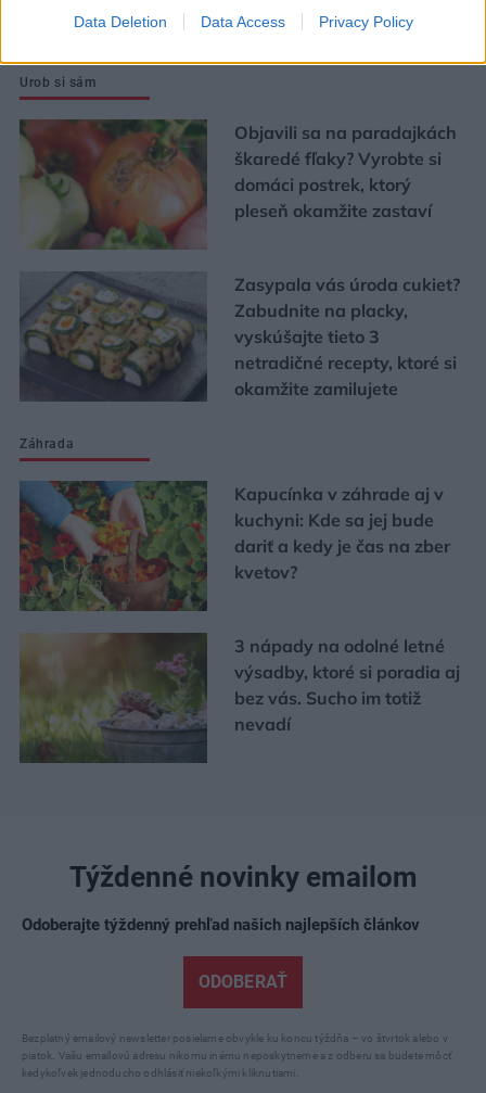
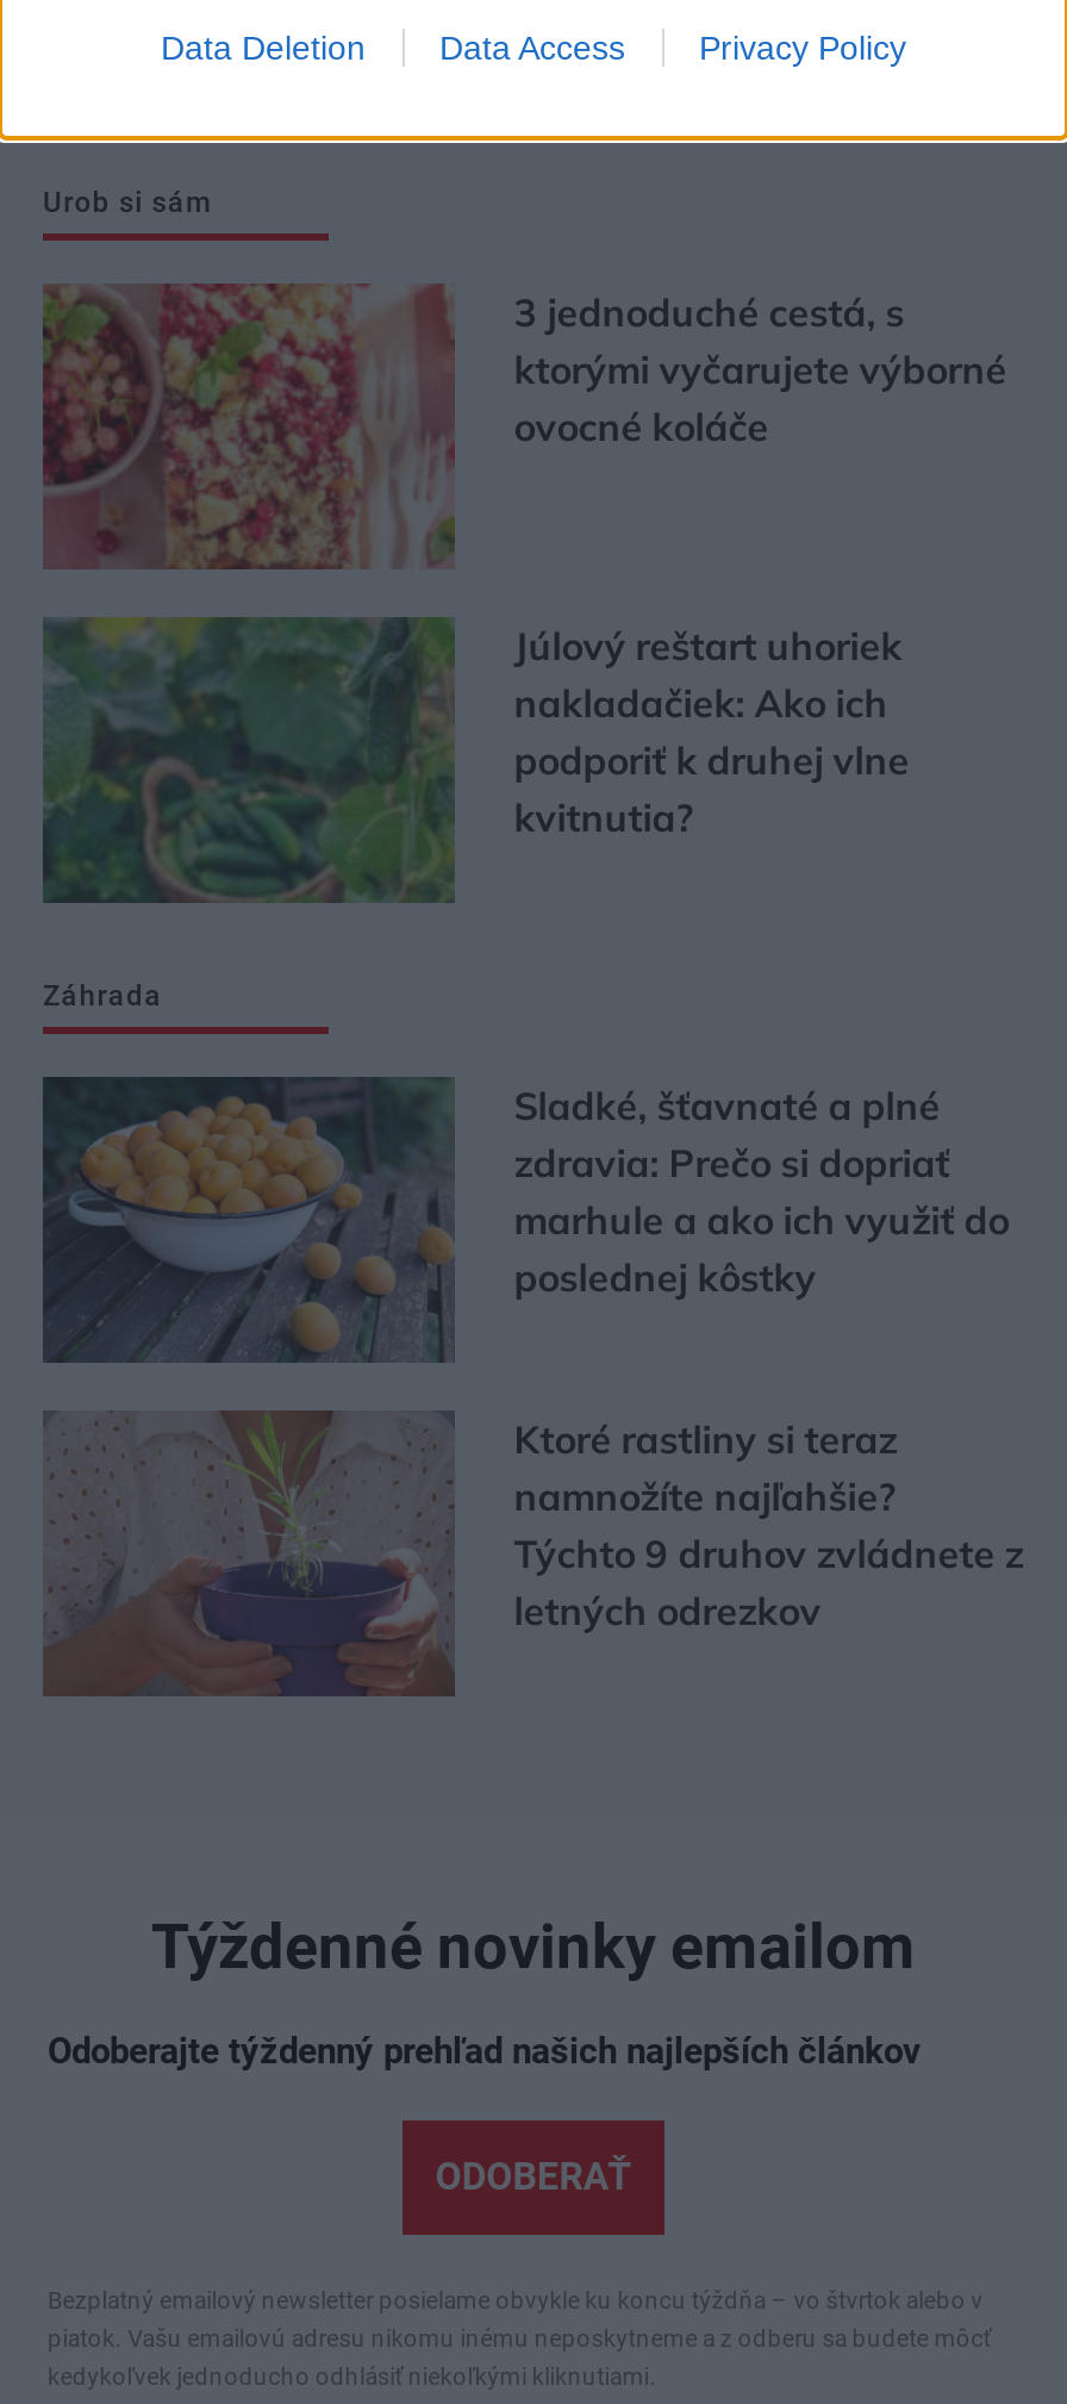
- [image]
- Objavili sa na paradajkách
- škaredé fľaky? Vyrobte si
- domáci postrek, ktorý
- pleseň okamžite zastaví
+ [image]
+ 3 jednoduché cestá, s
+ ktorými vyčarujete výborné
+ ovocné koláče

- [image]
- Zasypala vás úroda cukiet?
- Zabudnite na placky,
- vyskúšajte tieto 3
- netradičné recepty, ktoré si
- okamžite zamilujete
+ [image]
+ Júlový reštart uhoriek
+ nakladačiek: Ako ich
+ podporiť k druhej vlne
+ kvitnutia?

- [image]
- Kapucínka v záhrade aj v
- kuchyni: Kde sa jej bude
- dariť a kedy je čas na zber
- kvetov?
+ [image]
+ Sladké, šťavnaté a plné
+ zdravia: Prečo si dopriať
+ marhule a ako ich využiť do
+ poslednej kôstky

- [image]
- 3 nápady na odolné letné
- výsadby, ktoré si poradia aj
- bez vás. Sucho im totiž
- nevadí
+ [image]
+ Ktoré rastliny si teraz
+ namnožíte najľahšie?
+ Týchto 9 druhov zvládnete z
+ letných odrezkov
